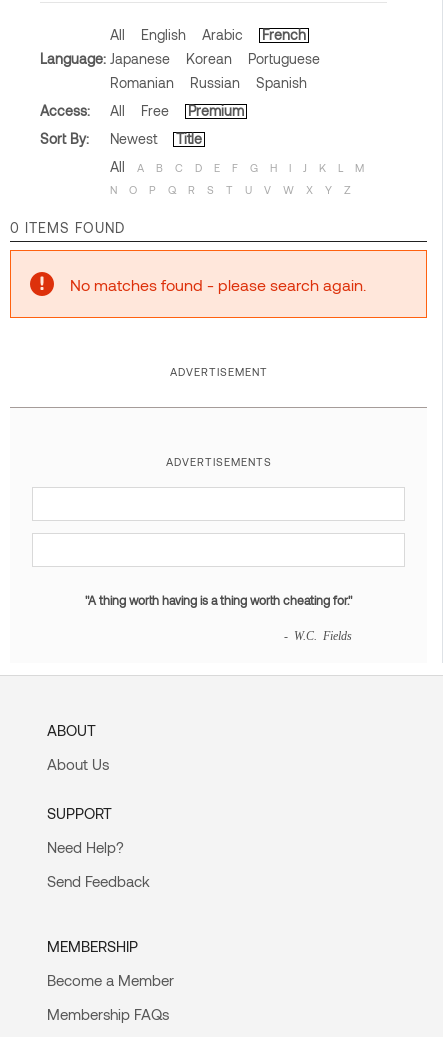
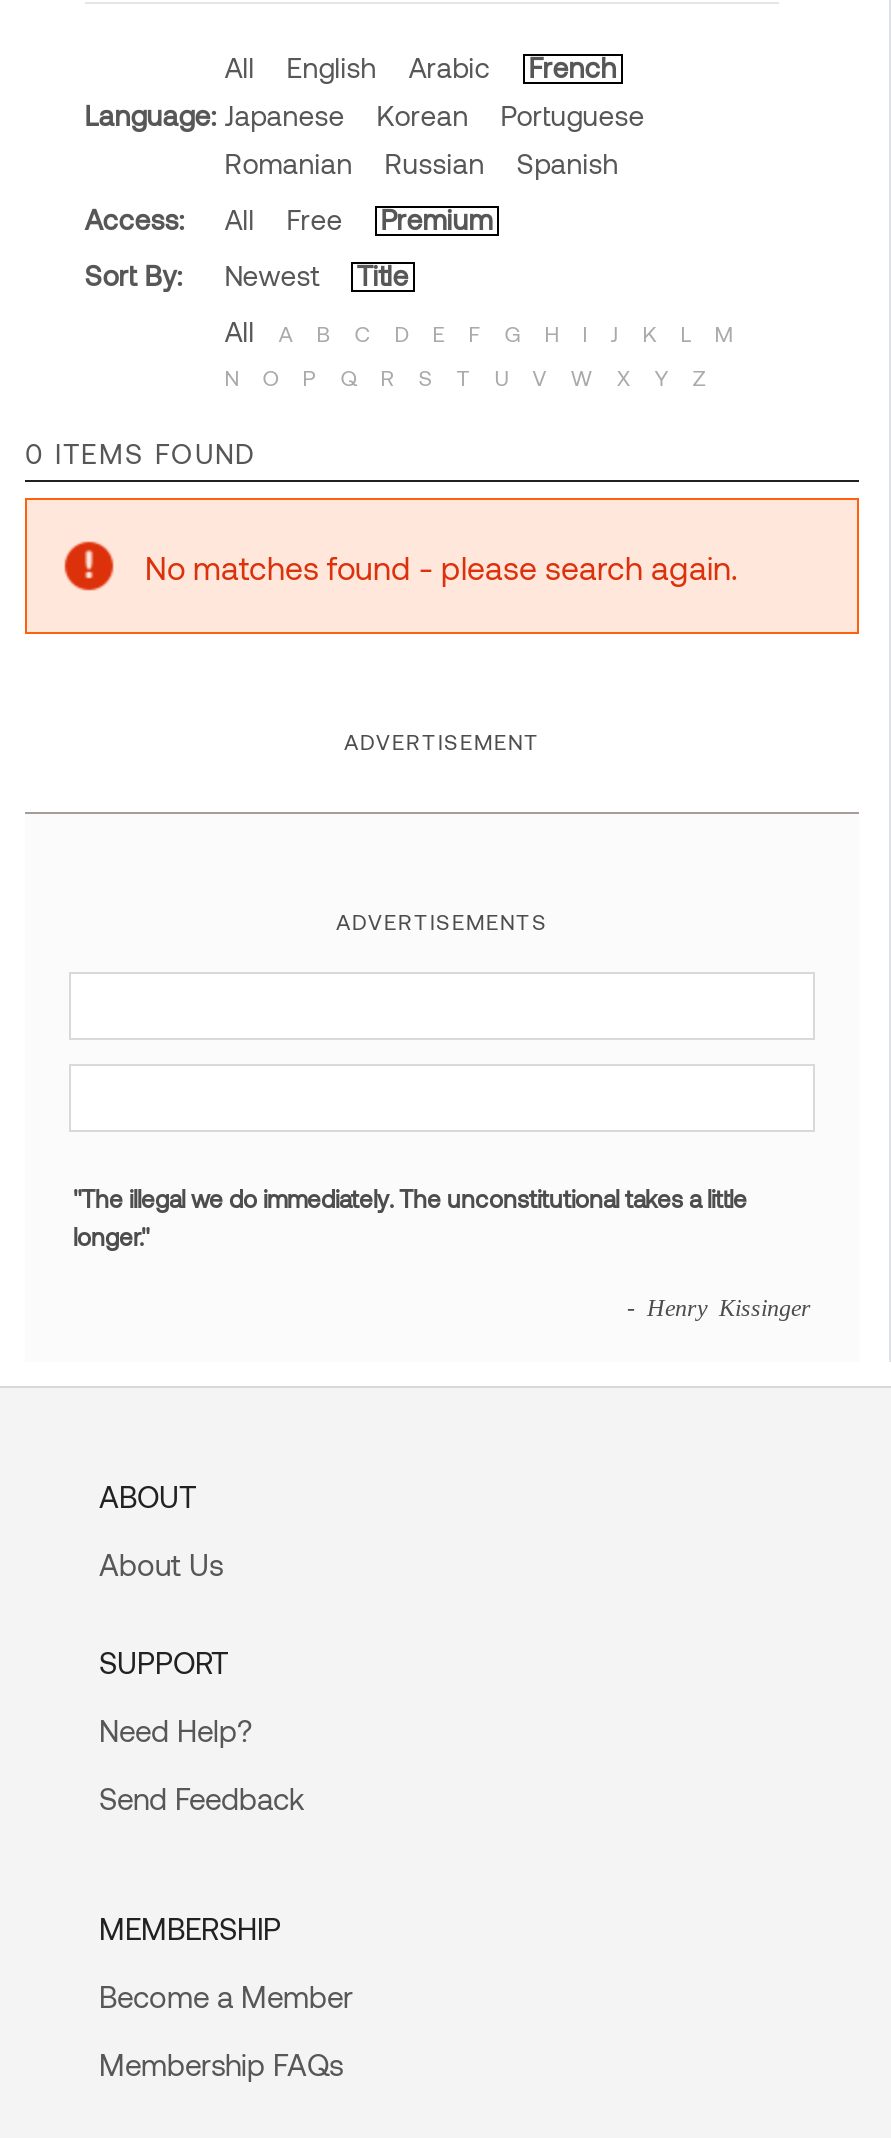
- "A thing worth having is a thing worth cheating for."
+ "The illegal we do immediately. The unconstitutional takes a little
+ longer."

- - W.C. Fields
+ - Henry Kissinger
